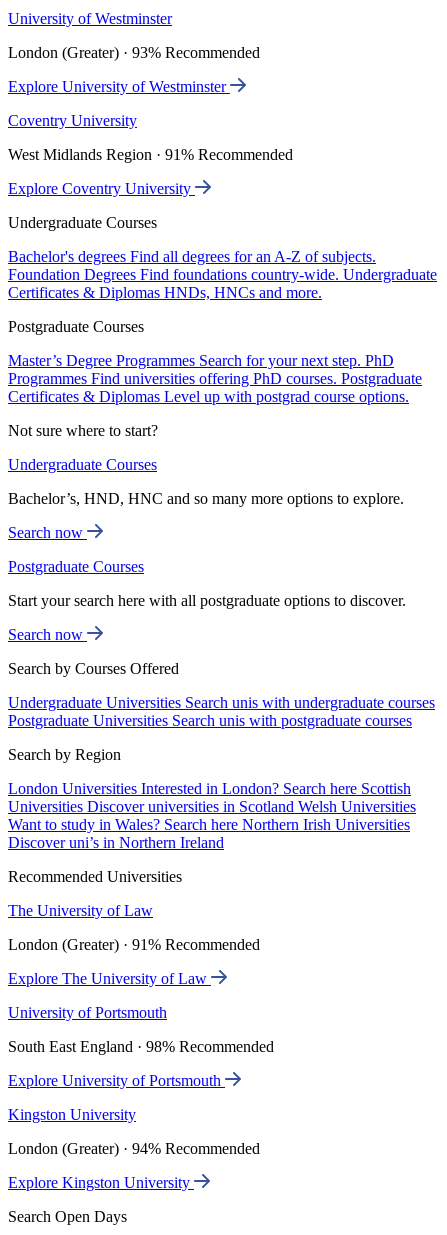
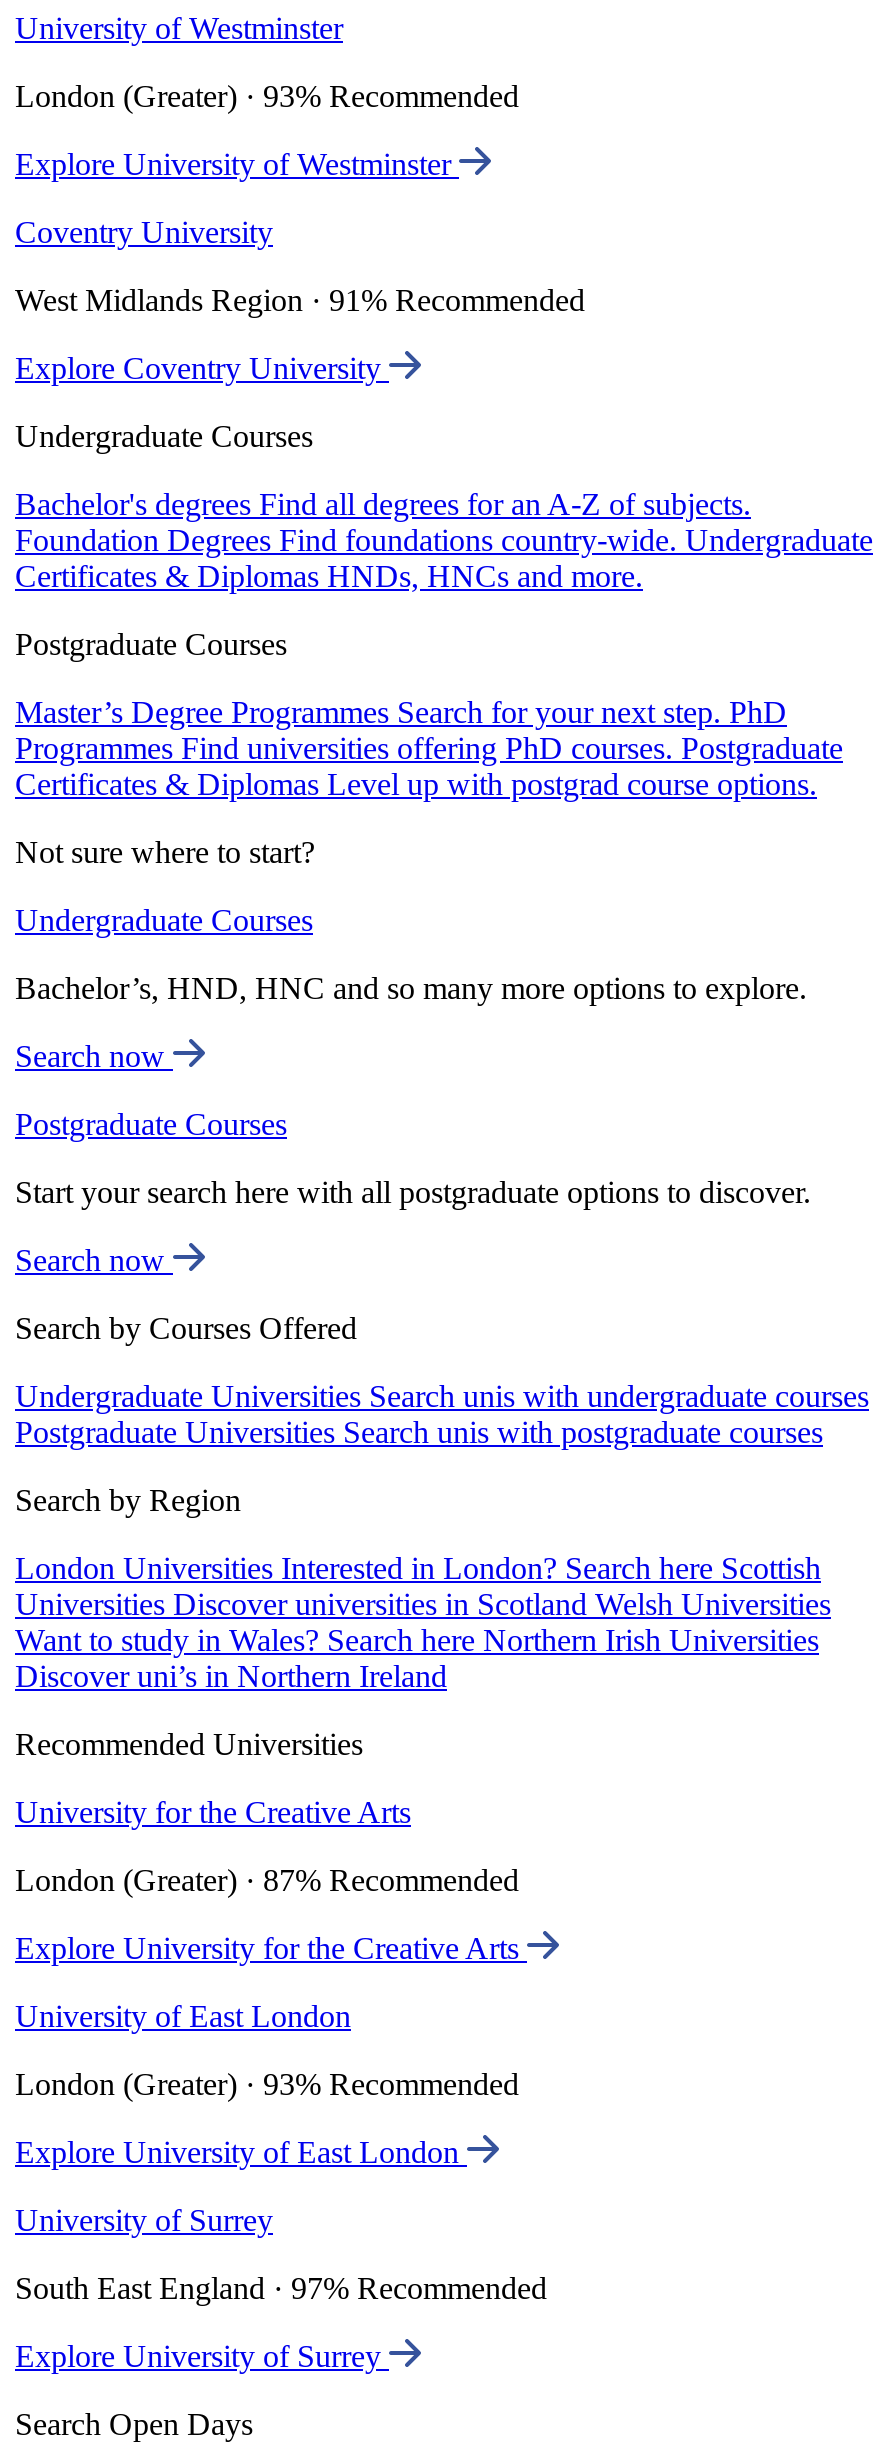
- The University of Law
+ University for the Creative Arts

- London (Greater) · 91% Recommended
+ London (Greater) · 87% Recommended

- Explore The University of Law
+ Explore University for the Creative Arts

- University of Portsmouth
+ University of East London

- South East England · 98% Recommended
+ London (Greater) · 93% Recommended

- Explore University of Portsmouth
+ Explore University of East London

- Kingston University
+ University of Surrey

- London (Greater) · 94% Recommended
+ South East England · 97% Recommended

- Explore Kingston University
+ Explore University of Surrey
